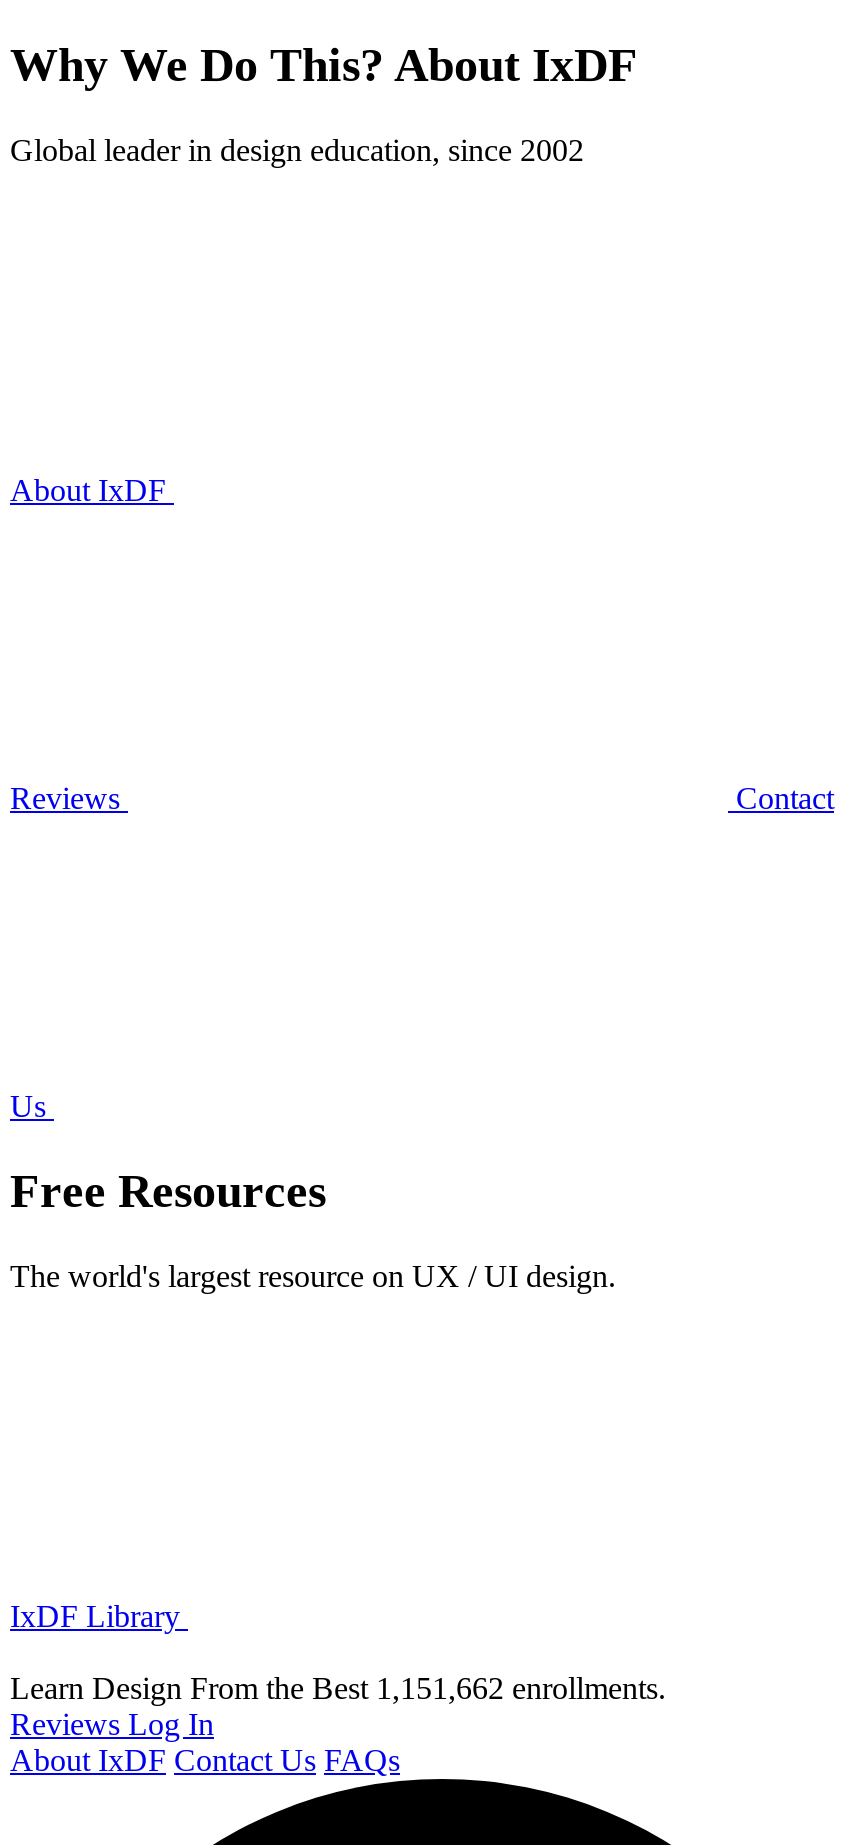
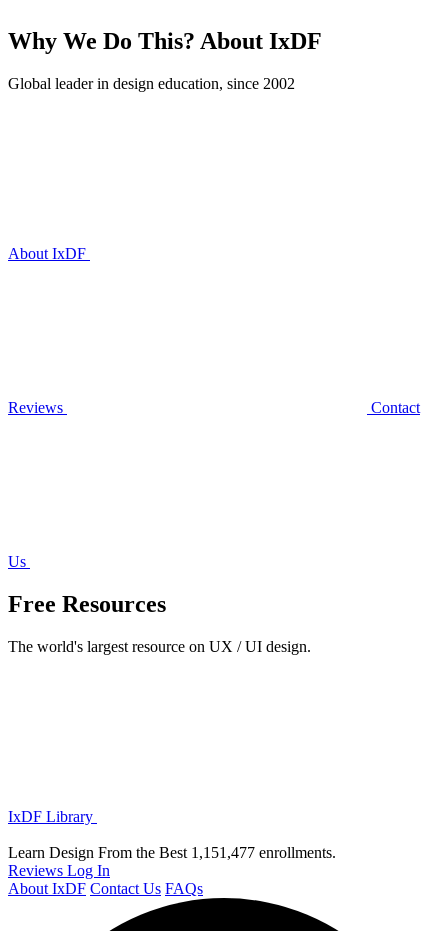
- Learn Design From the Best 1,151,662 enrollments.
+ Learn Design From the Best 1,151,477 enrollments.
